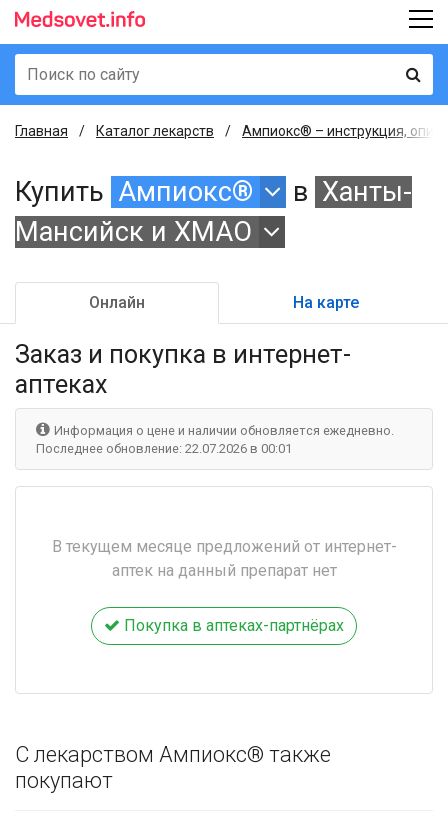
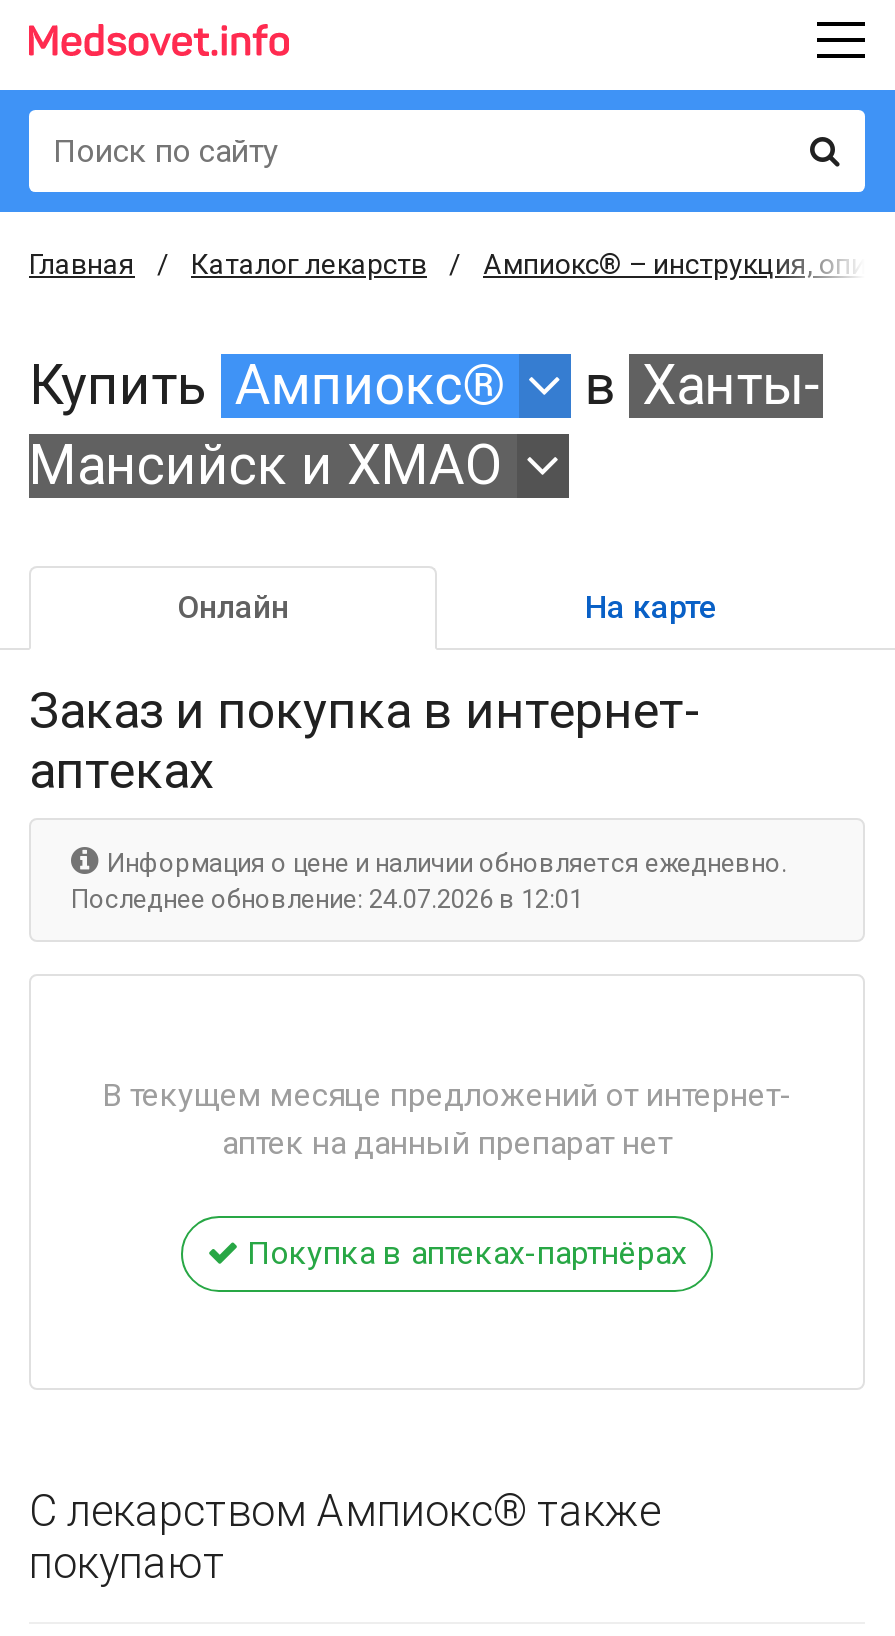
- Последнее обновление: 22.07.2026 в 00:01
+ Последнее обновление: 24.07.2026 в 12:01
